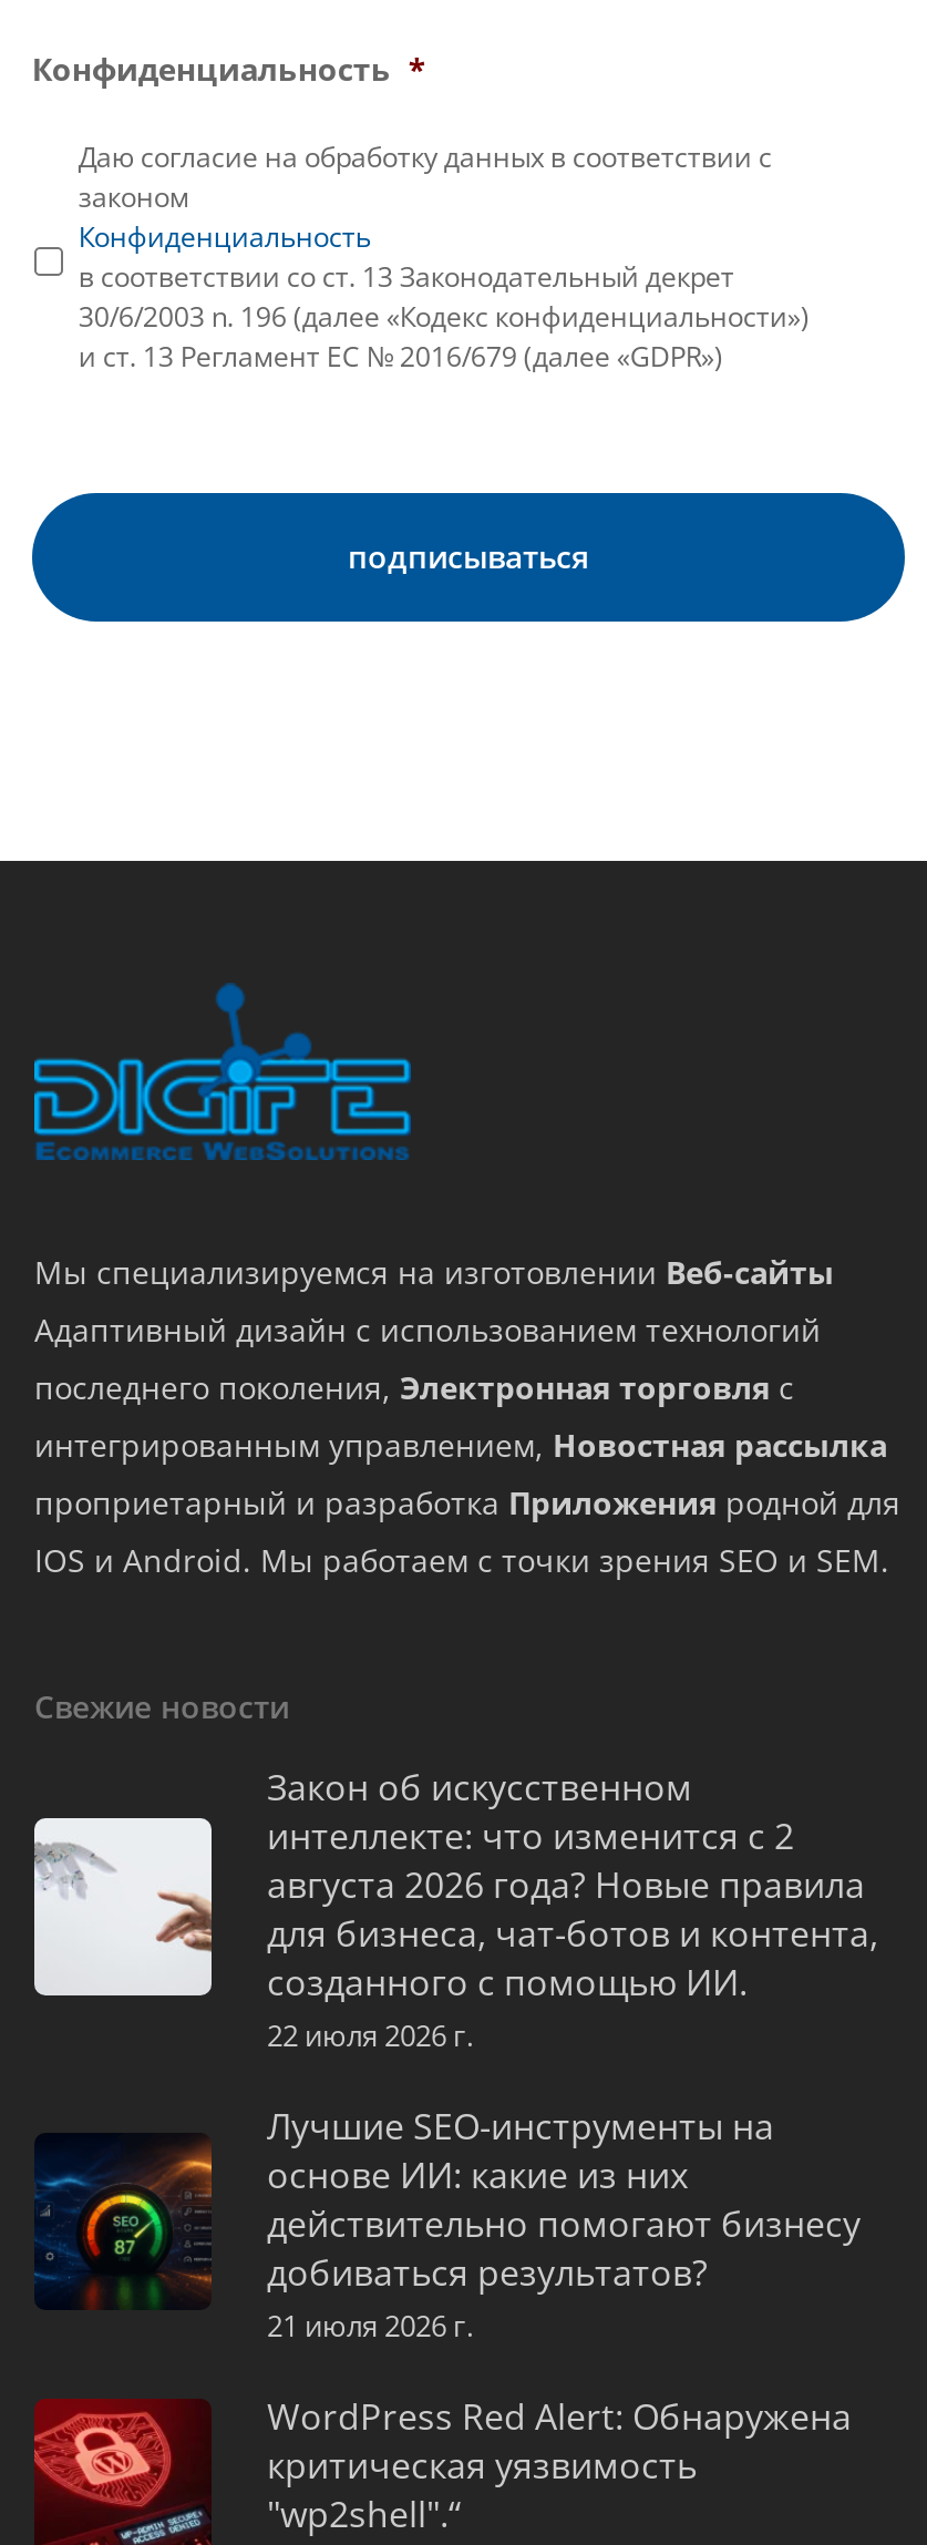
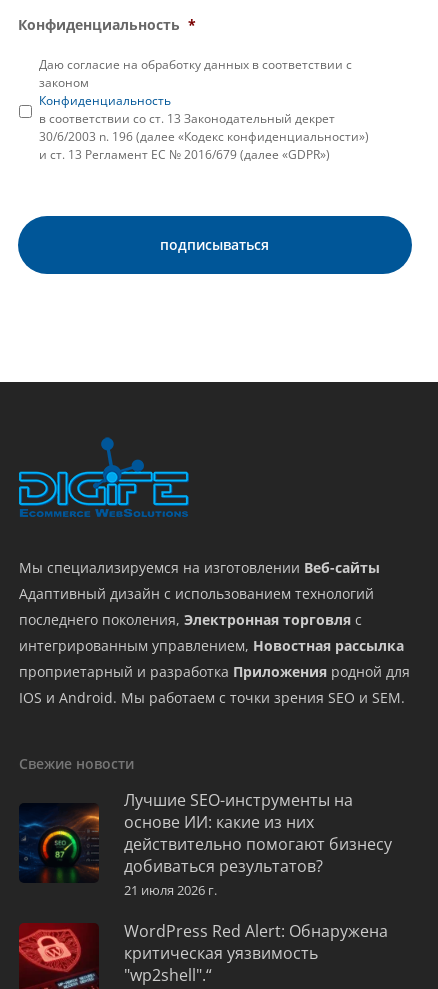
- [image]
- Закон об искусственном
- интеллекте: что изменится с 2
- августа 2026 года? Новые правила
- для бизнеса, чат-ботов и контента,
- созданного с помощью ИИ.
- 22 июля 2026 г.
